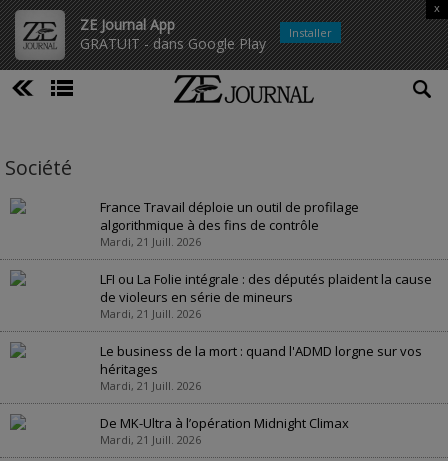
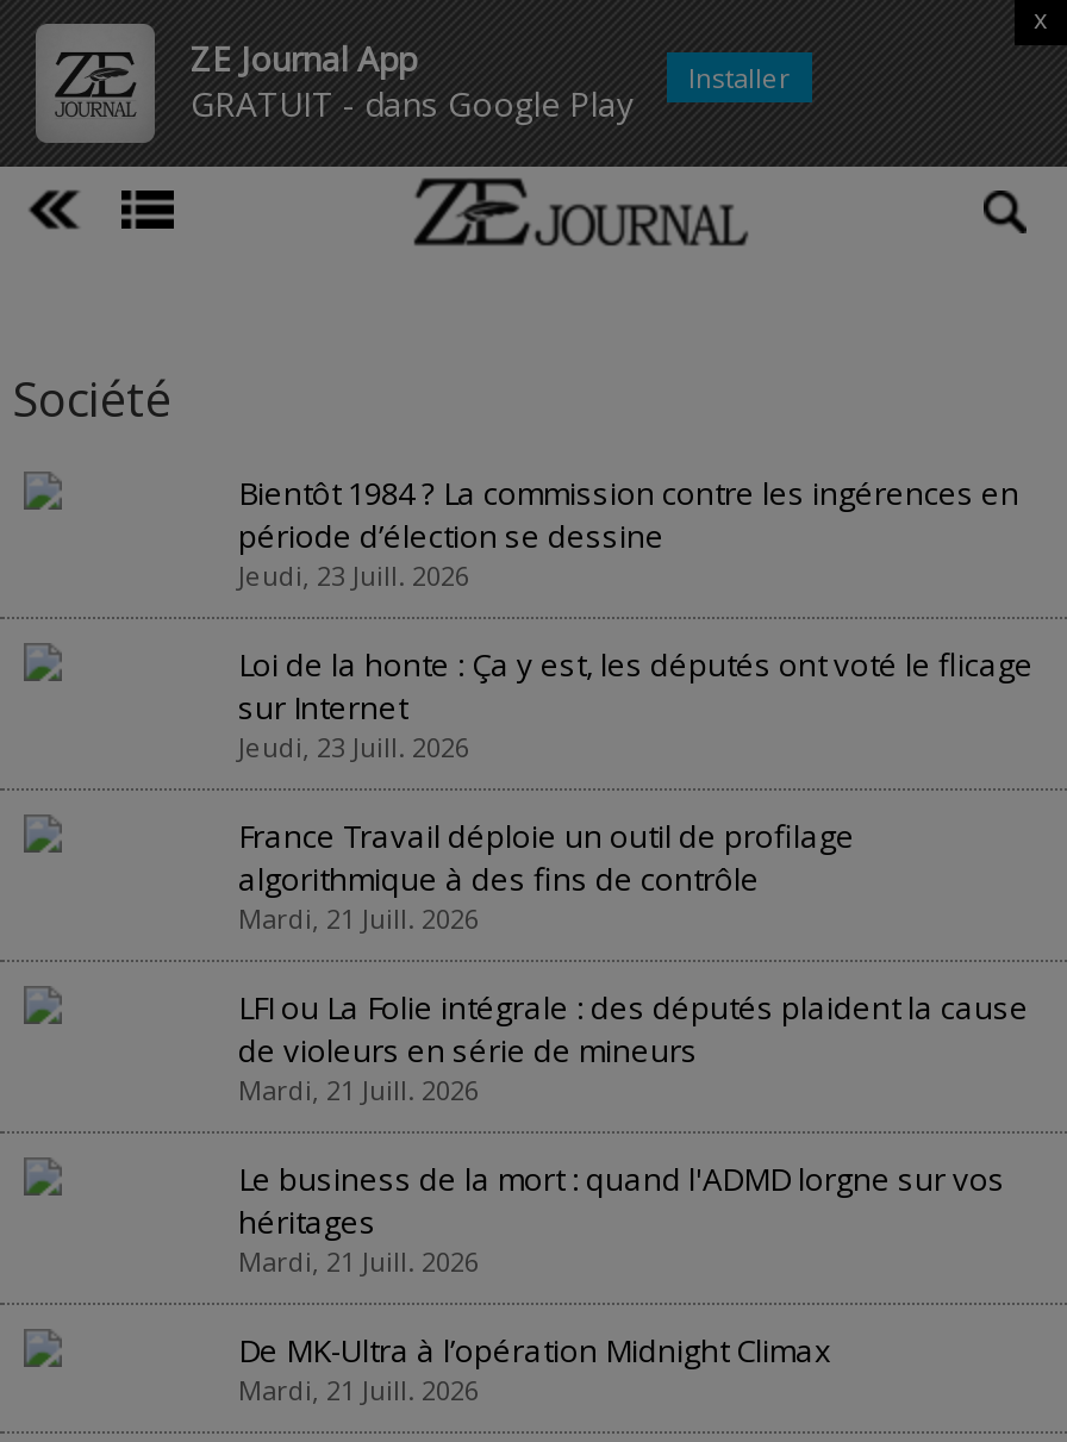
+ Bientôt 1984 ? La commission contre les ingérences en
+ période d’élection se dessine
+ Jeudi, 23 Juill. 2026
+ Loi de la honte : Ça y est, les députés ont voté le flicage
+ sur Internet
+ Jeudi, 23 Juill. 2026
